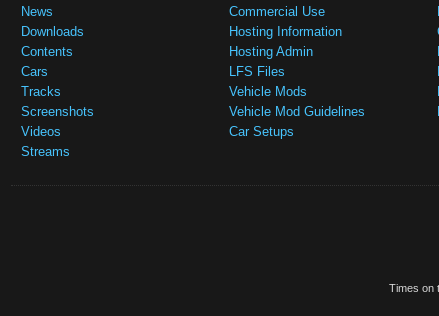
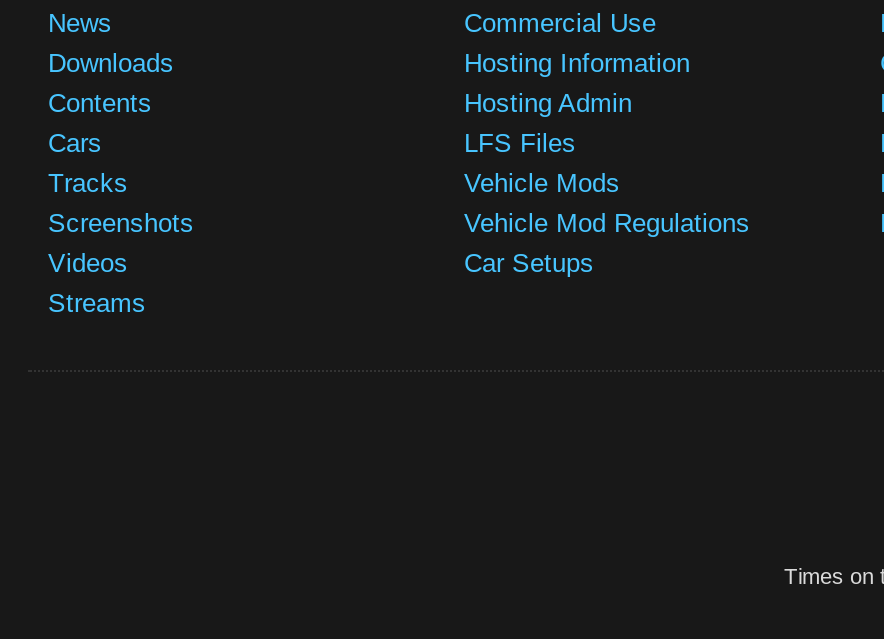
- Vehicle Mod Guidelines
+ Vehicle Mod Regulations
